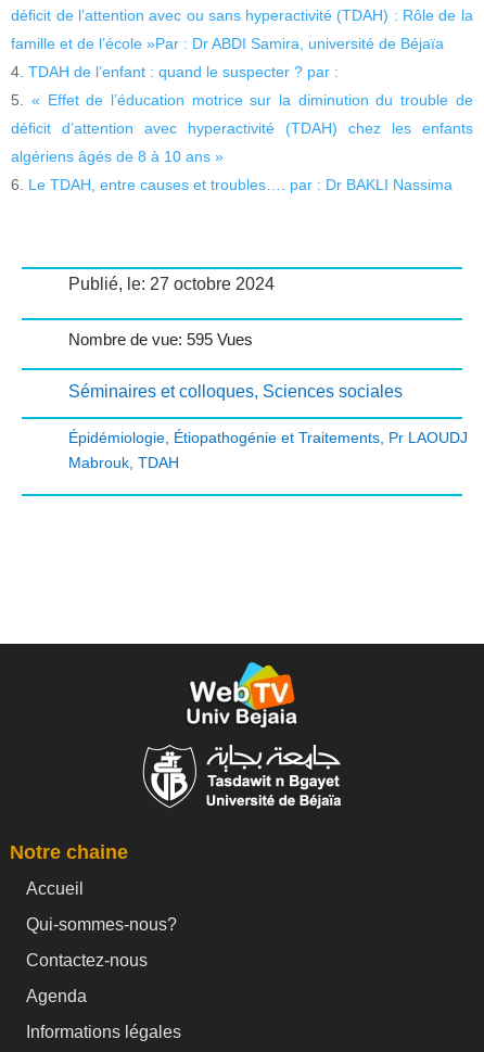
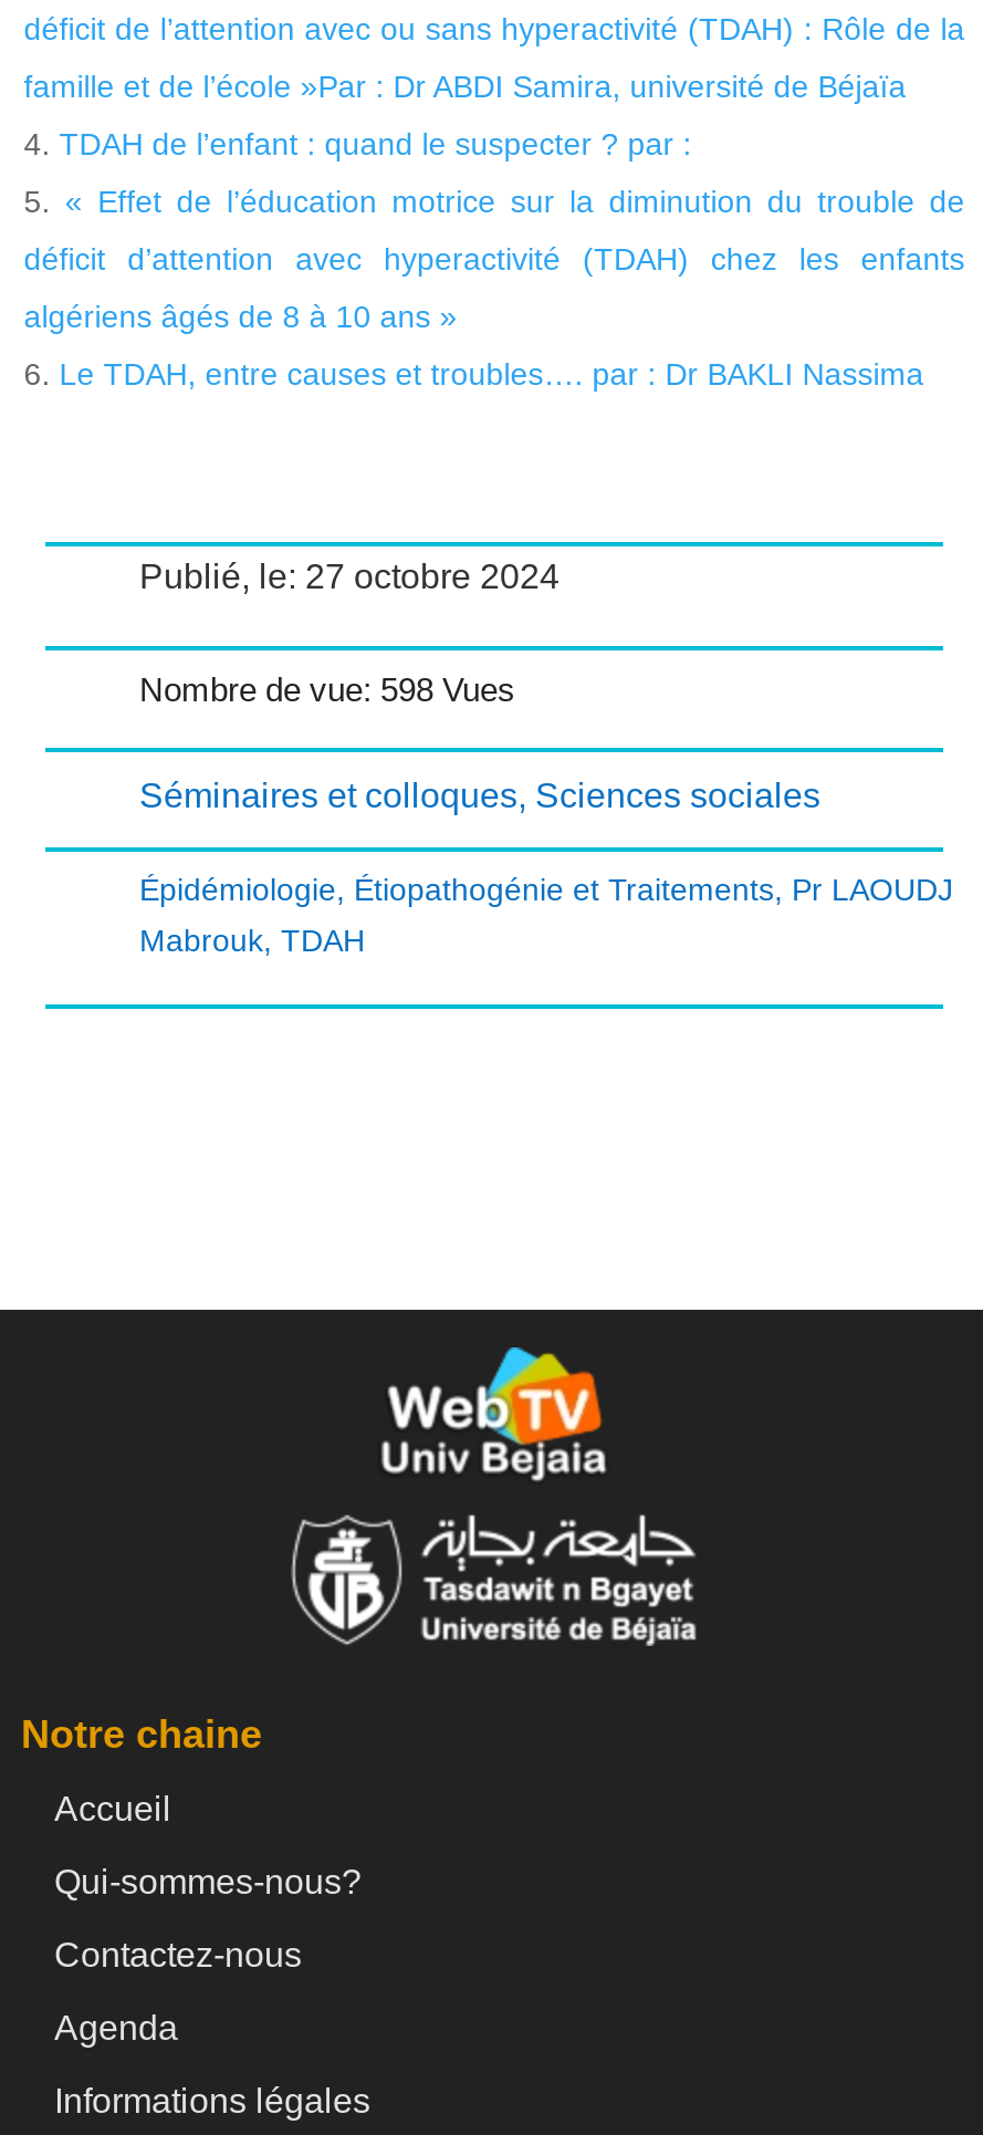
- Nombre de vue: 595 Vues
+ Nombre de vue: 598 Vues
